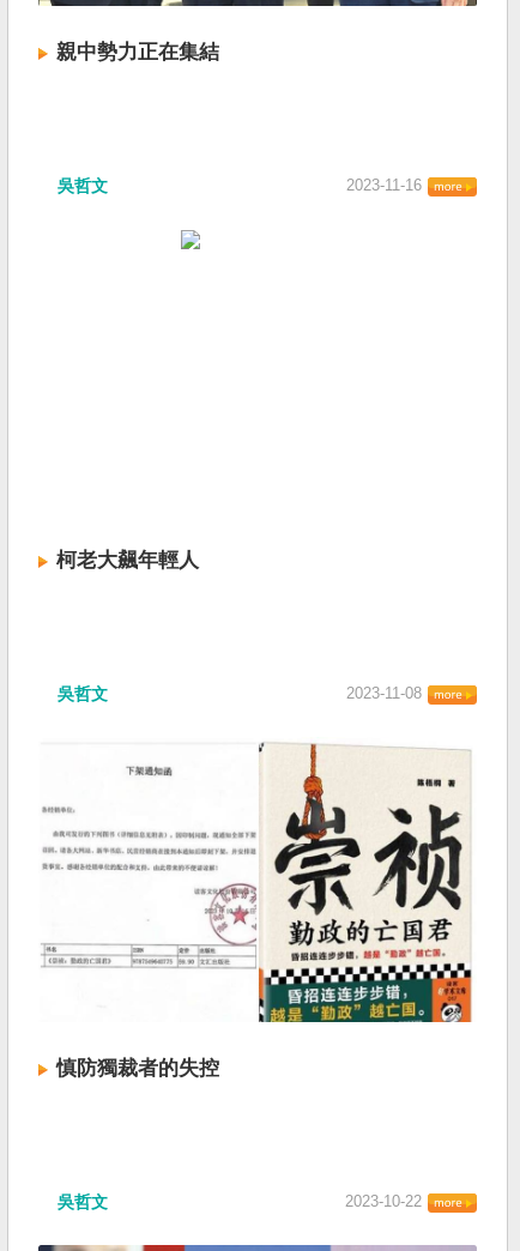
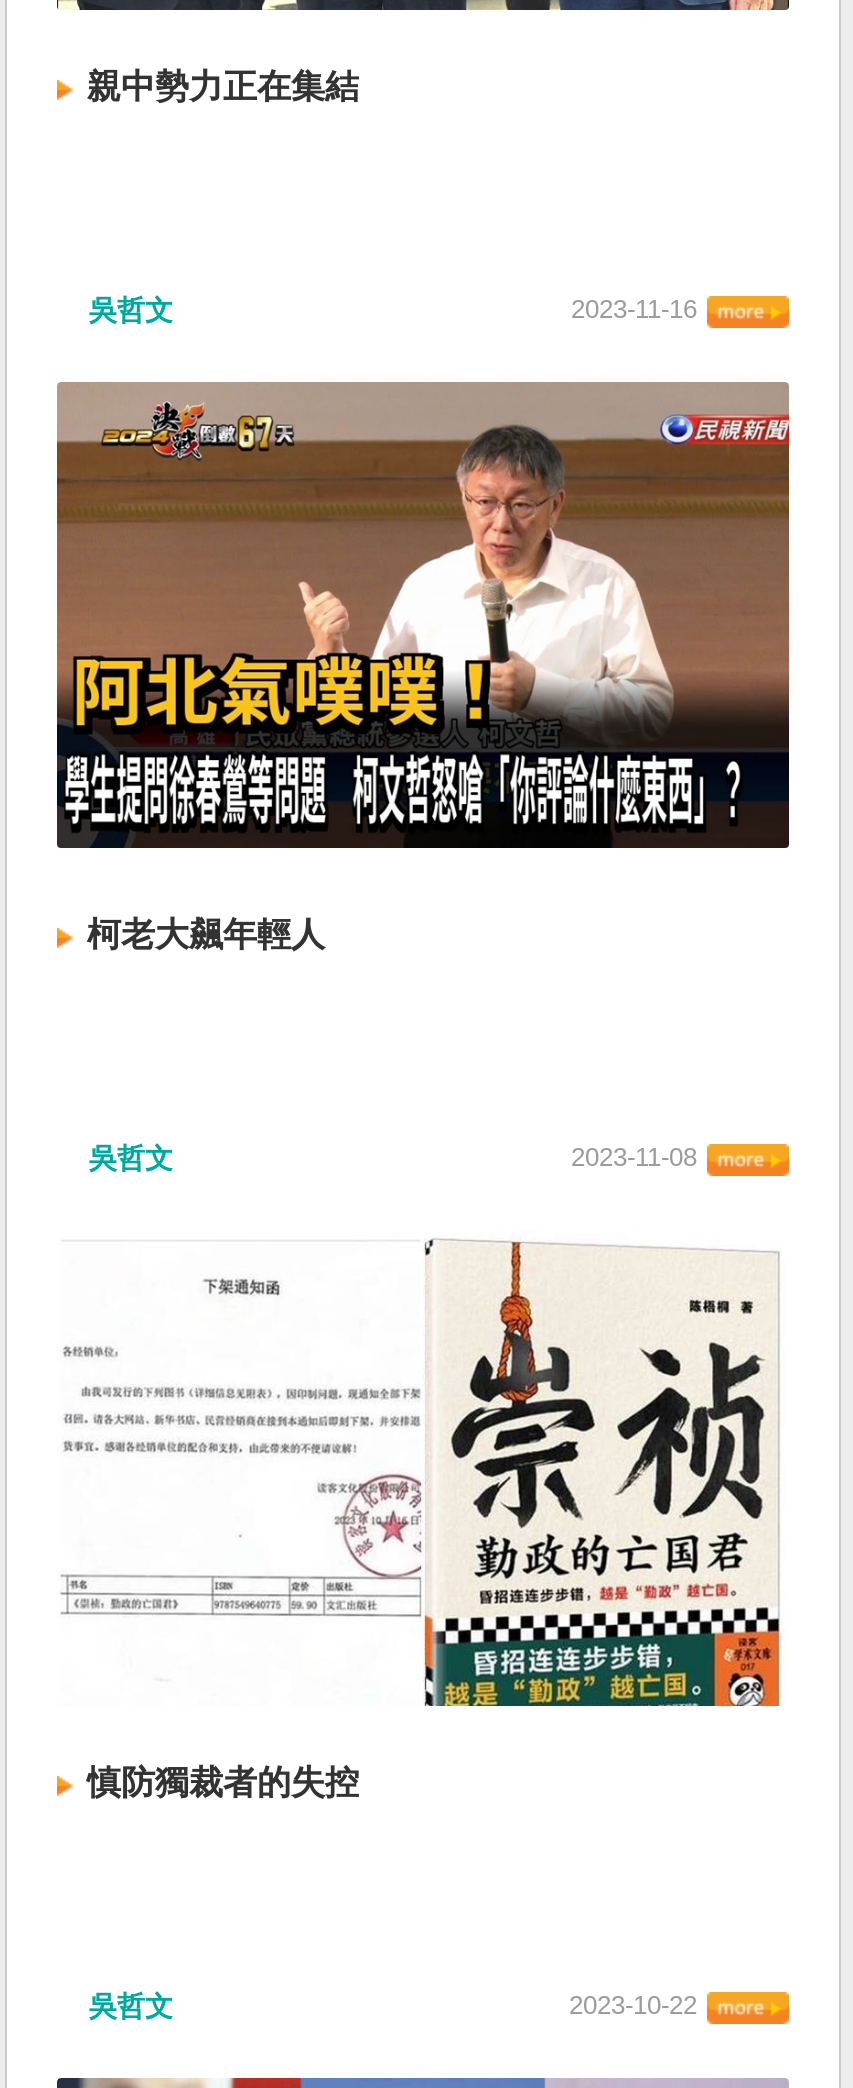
+ [image]
